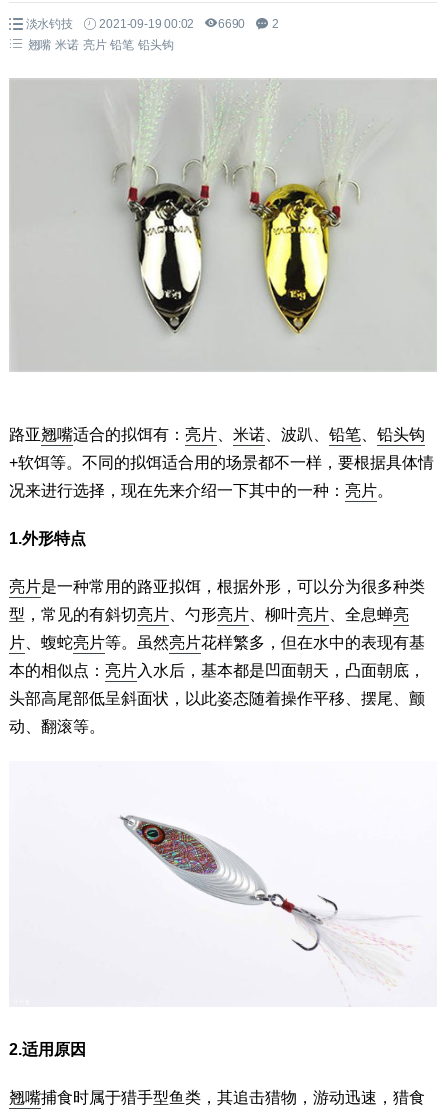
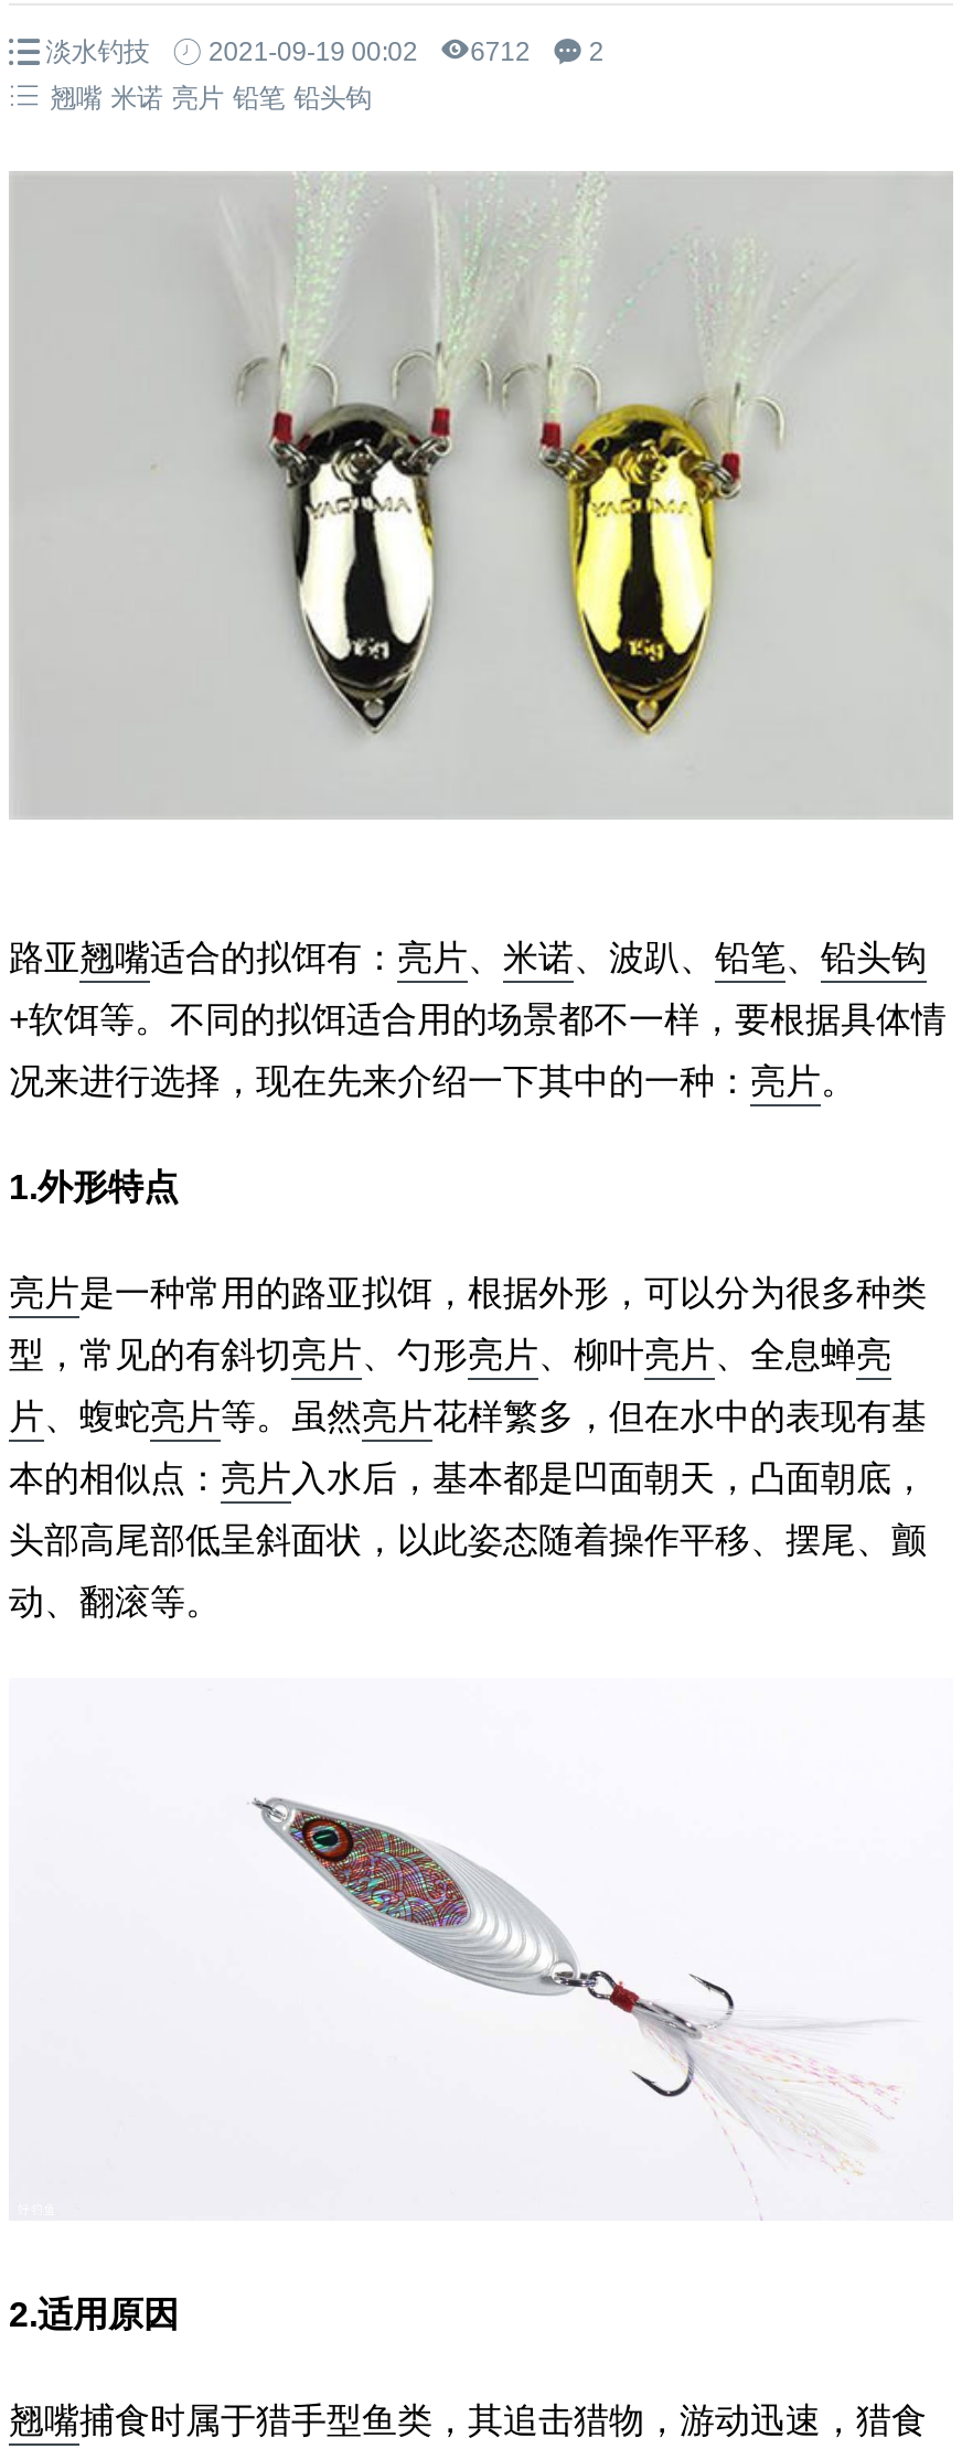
- 淡水钓技 2021-09-19 00:02 6690 2
+ 淡水钓技 2021-09-19 00:02 6712 2
